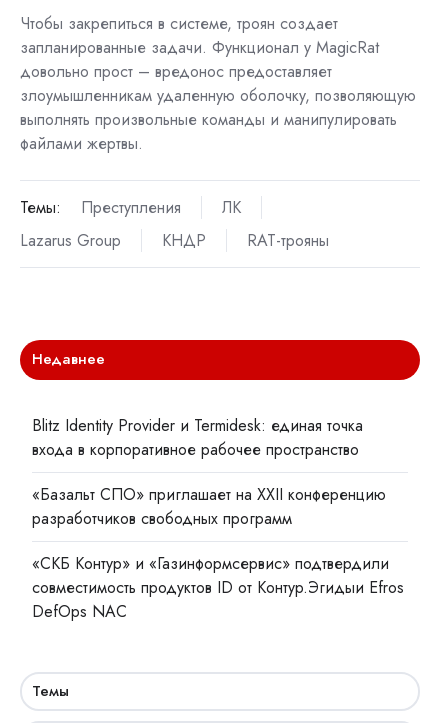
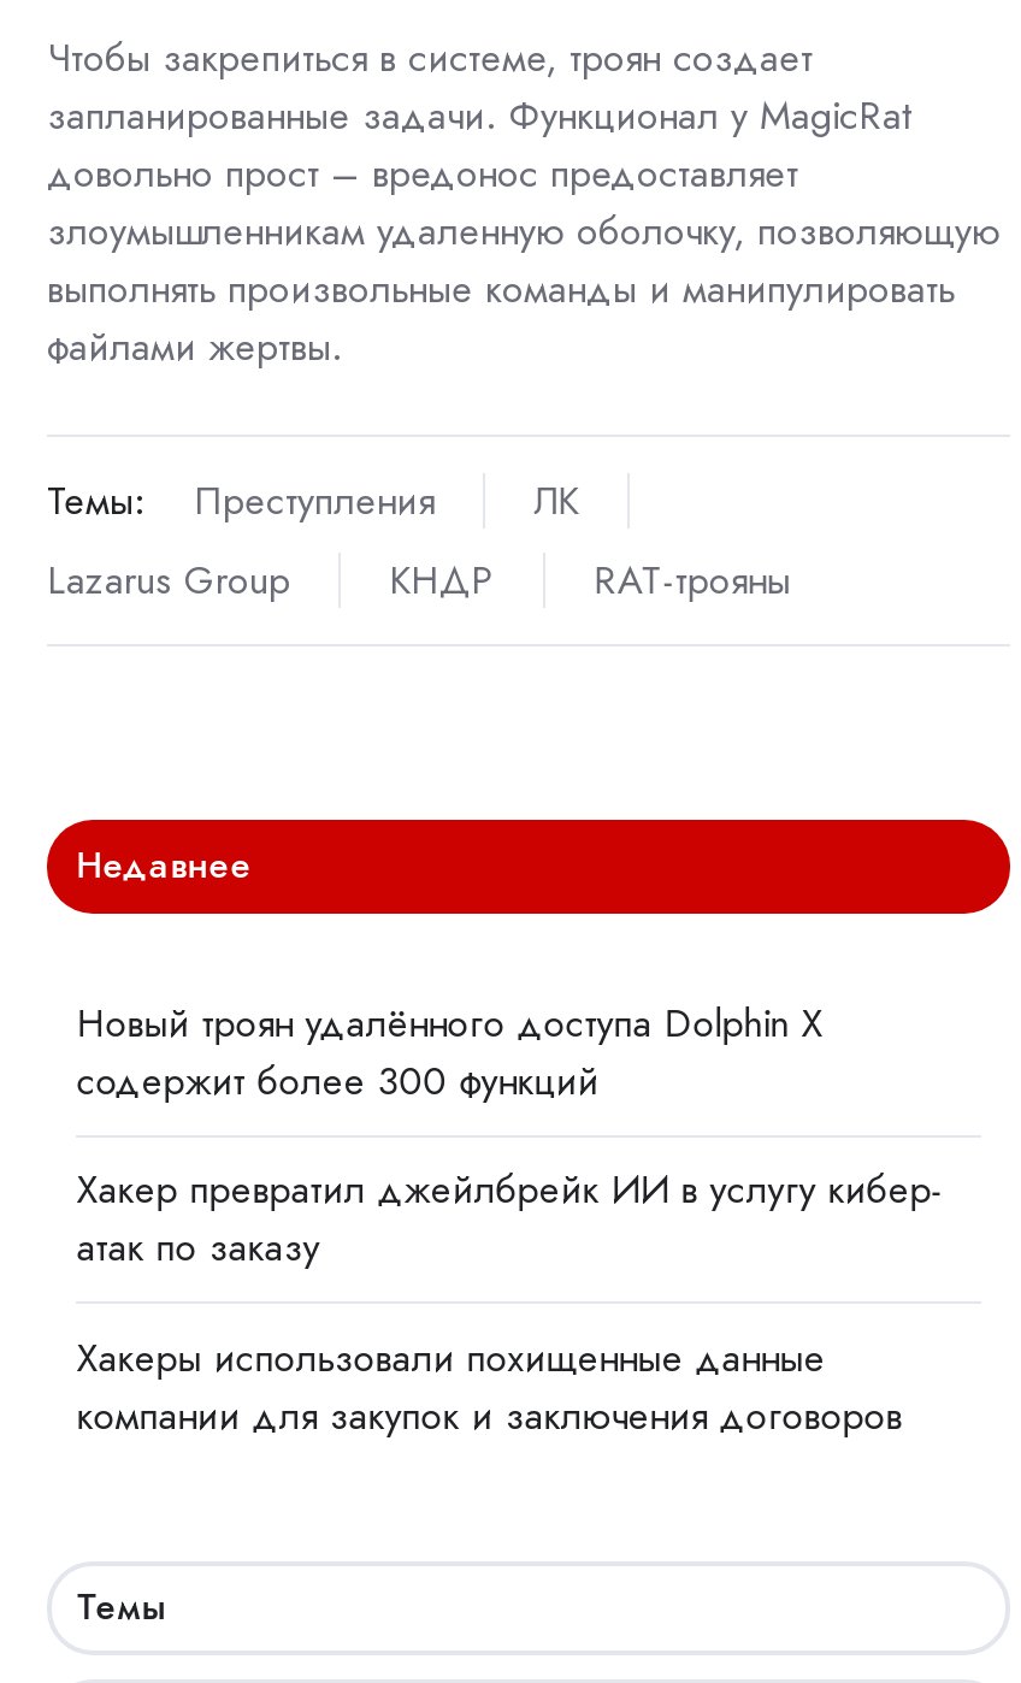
- Blitz Identity Provider и Termidesk: единая точка
- входа в корпоративное рабочее пространство
+ Новый троян удалённого доступа Dolphin X
+ содержит более 300 функций

- «Базальт СПО» приглашает на XXII конференцию
- разработчиков свободных программ
+ Хакер превратил джейлбрейк ИИ в услугу кибер-
+ атак по заказу

- «СКБ Контур» и «Газинформсервис» подтвердили
- совместимость продуктов ID от Контур.Эгидыи Efros
- DefOps NAC
+ Хакеры использовали похищенные данные
+ компании для закупок и заключения договоров
